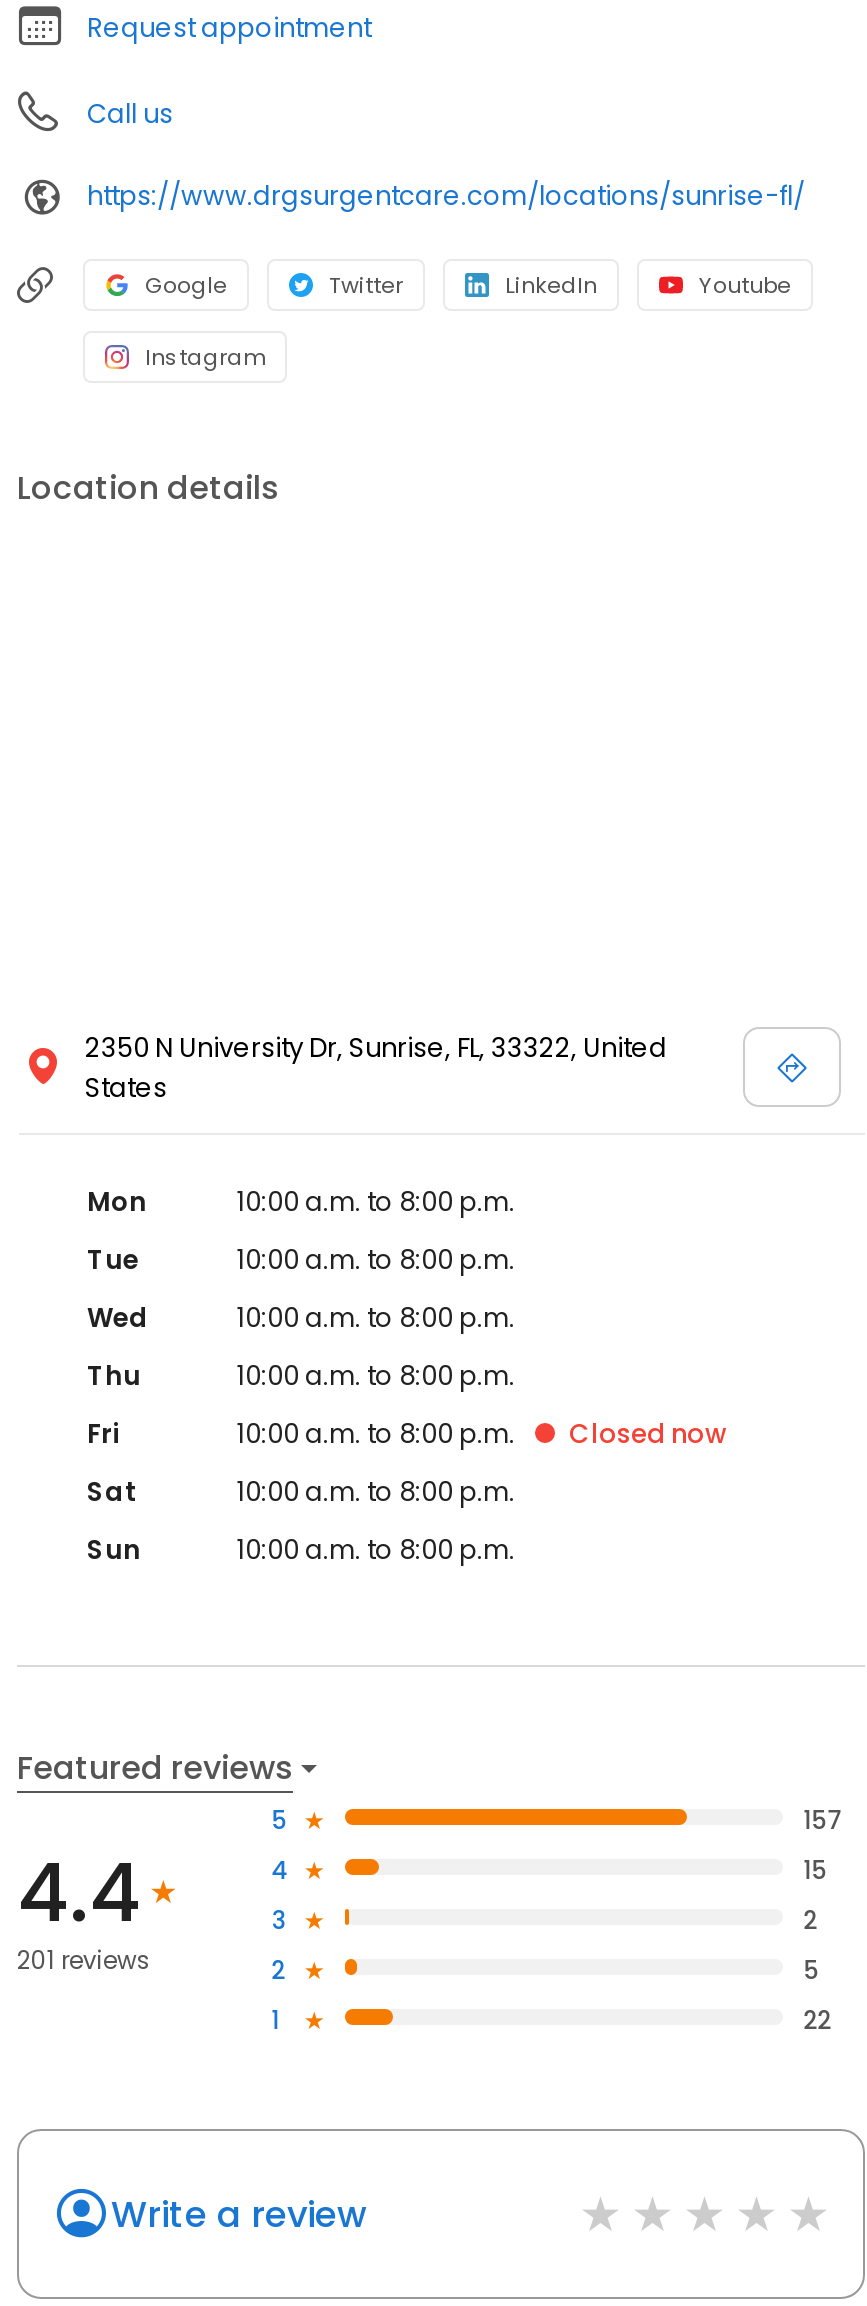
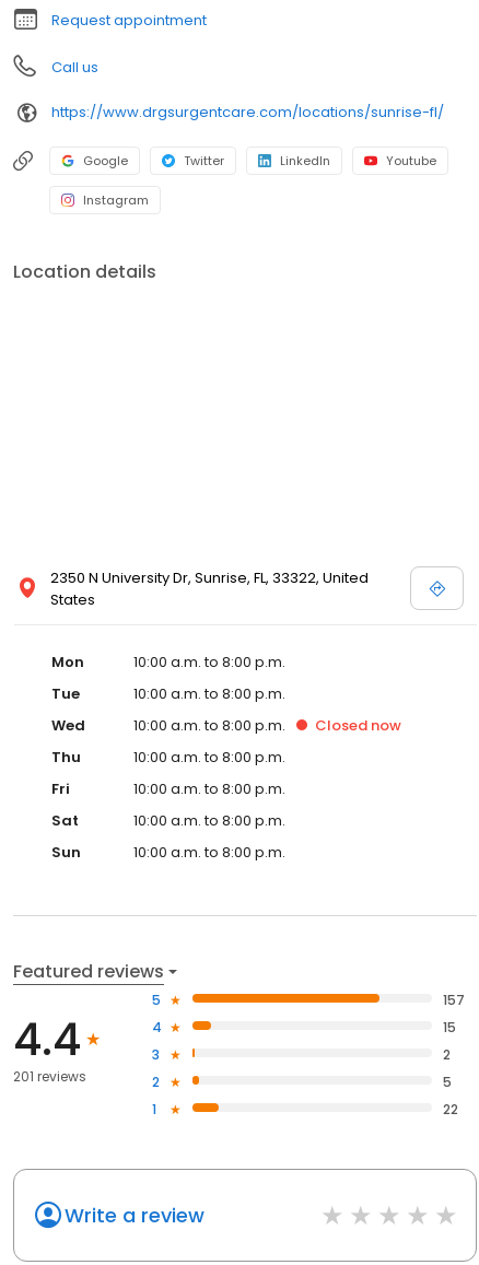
moved up: Closed now
